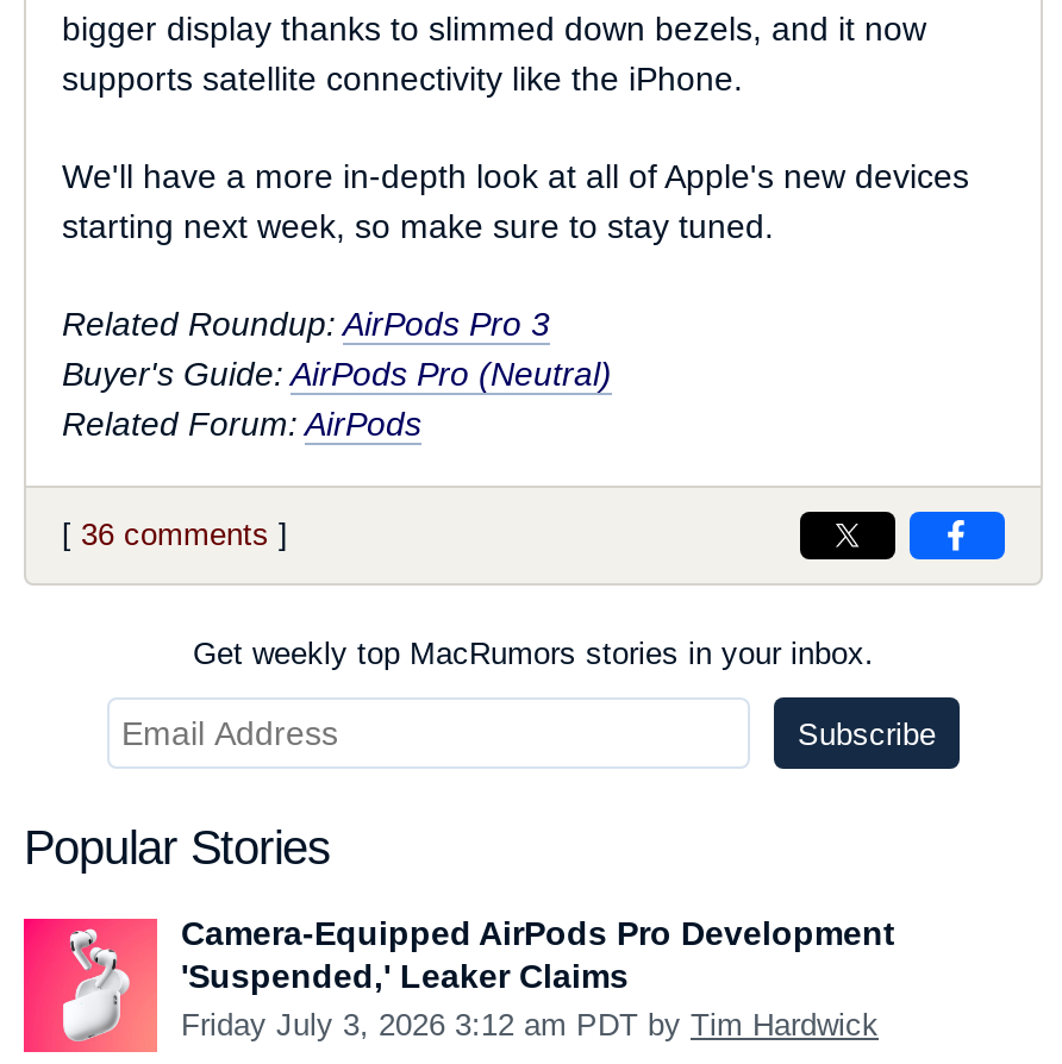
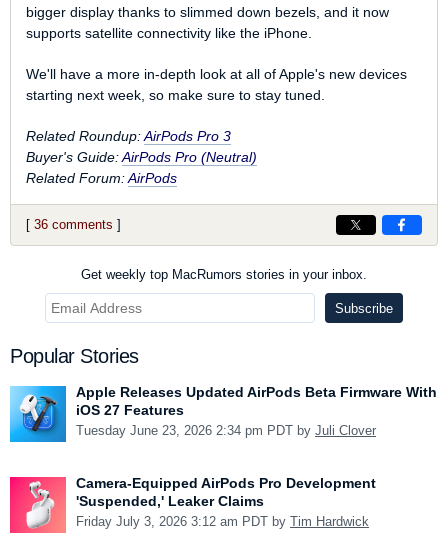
+ [image]
+ Apple Releases Updated AirPods Beta Firmware With
+ iOS 27 Features
+ Tuesday June 23, 2026 2:34 pm PDT by Juli Clover
